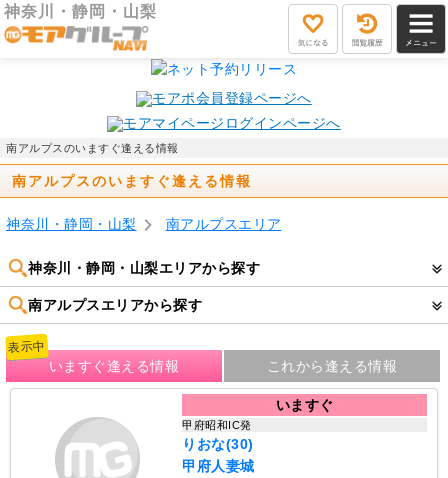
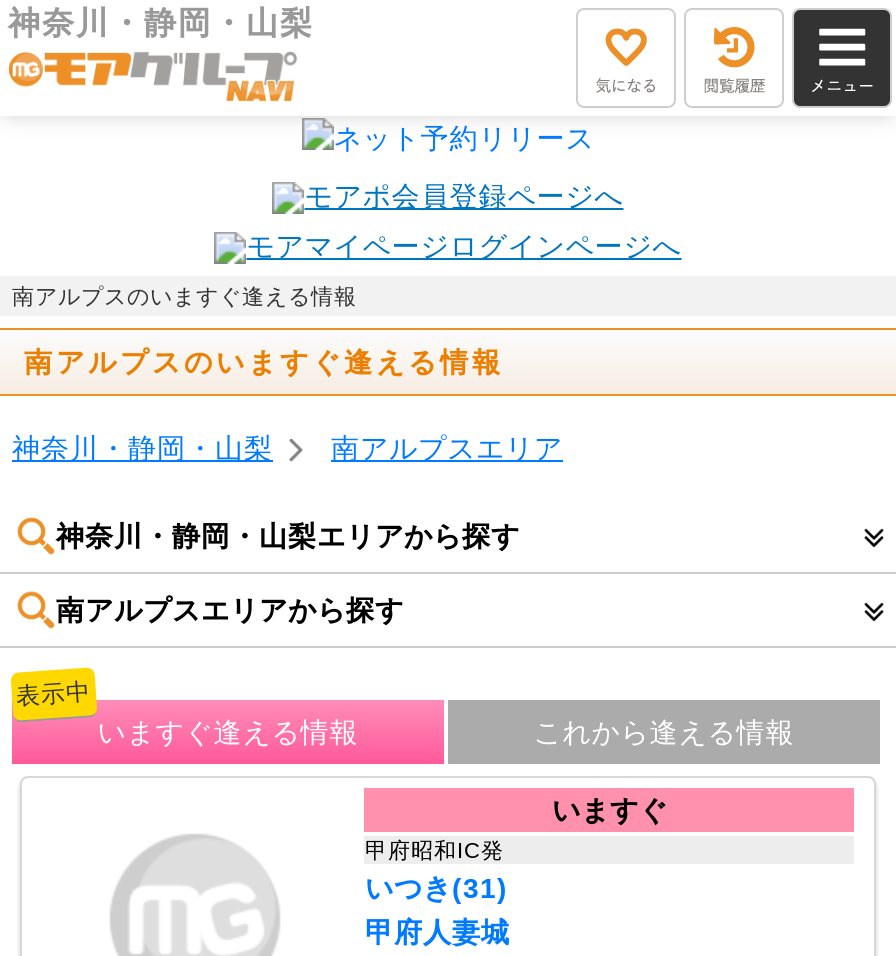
- りおな(30)
+ いつき(31)
